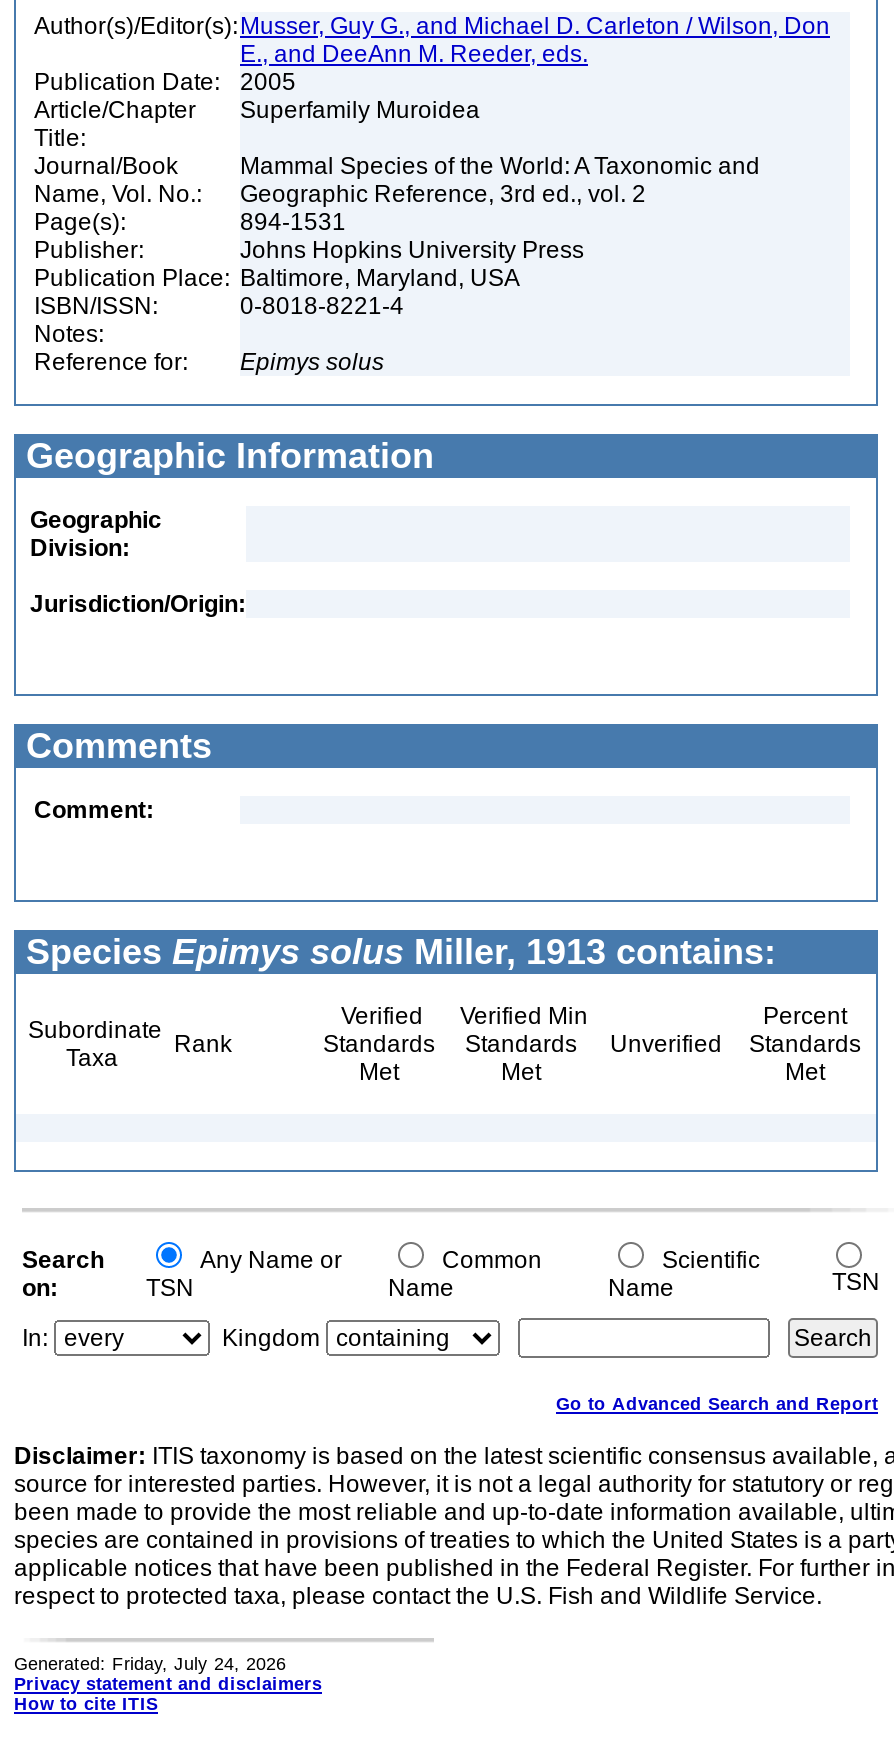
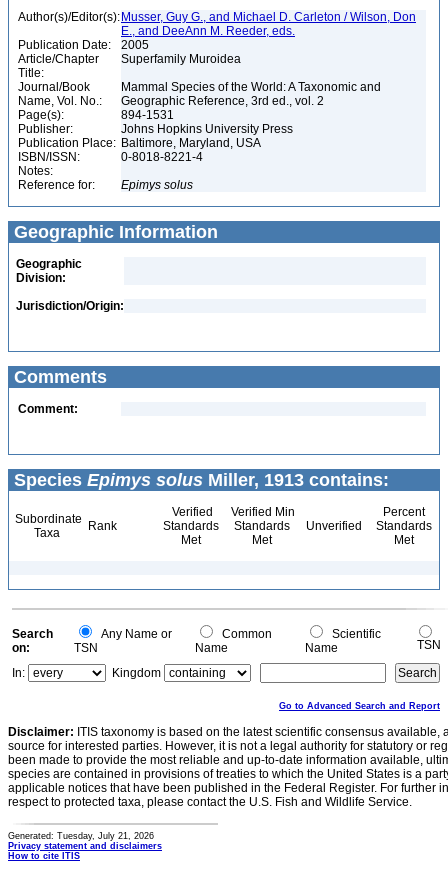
- Generated: Friday, July 24, 2026
+ Generated: Tuesday, July 21, 2026
